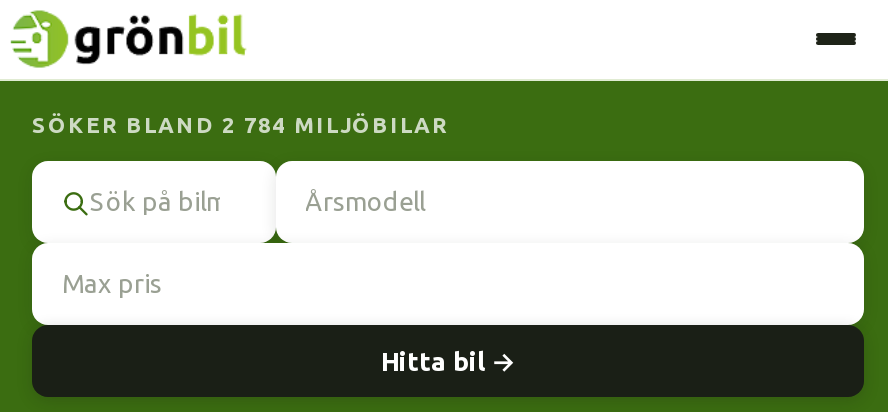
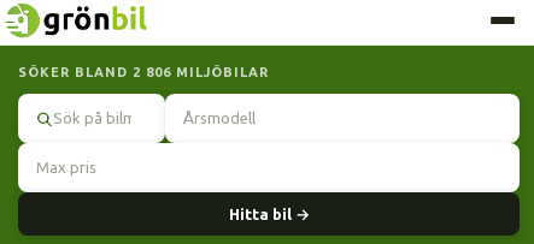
- SÖKER BLAND 2 784 MILJÖBILAR
+ SÖKER BLAND 2 806 MILJÖBILAR
